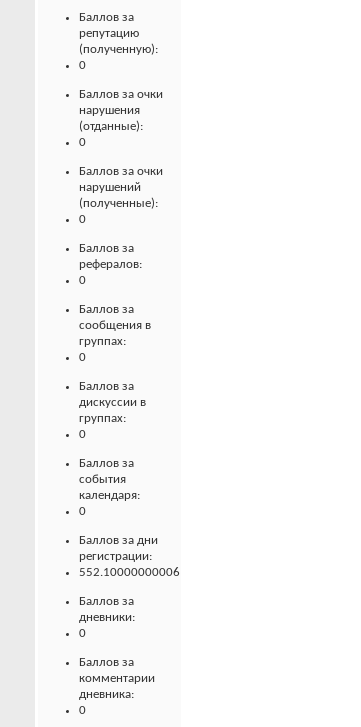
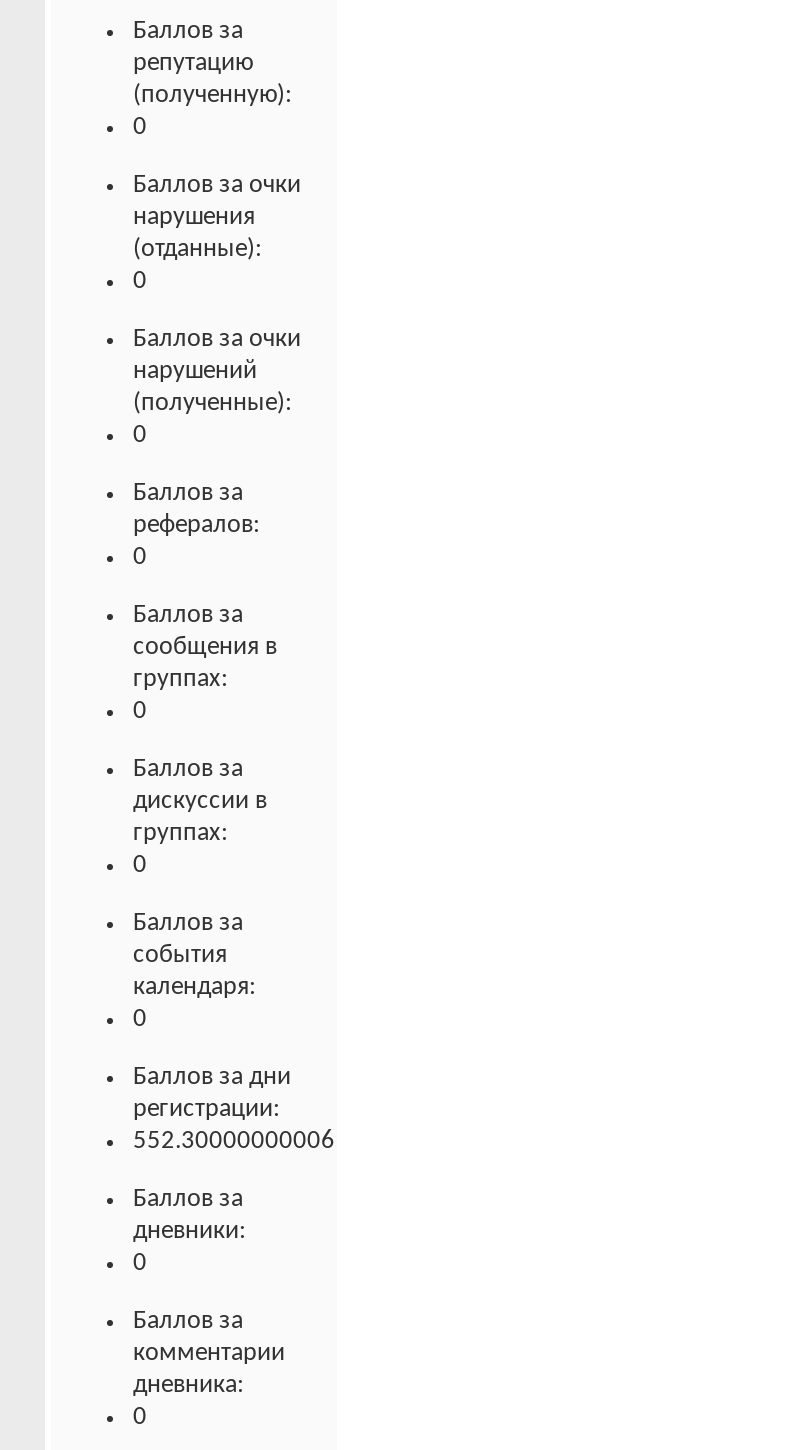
- 552.10000000006
+ 552.30000000006
